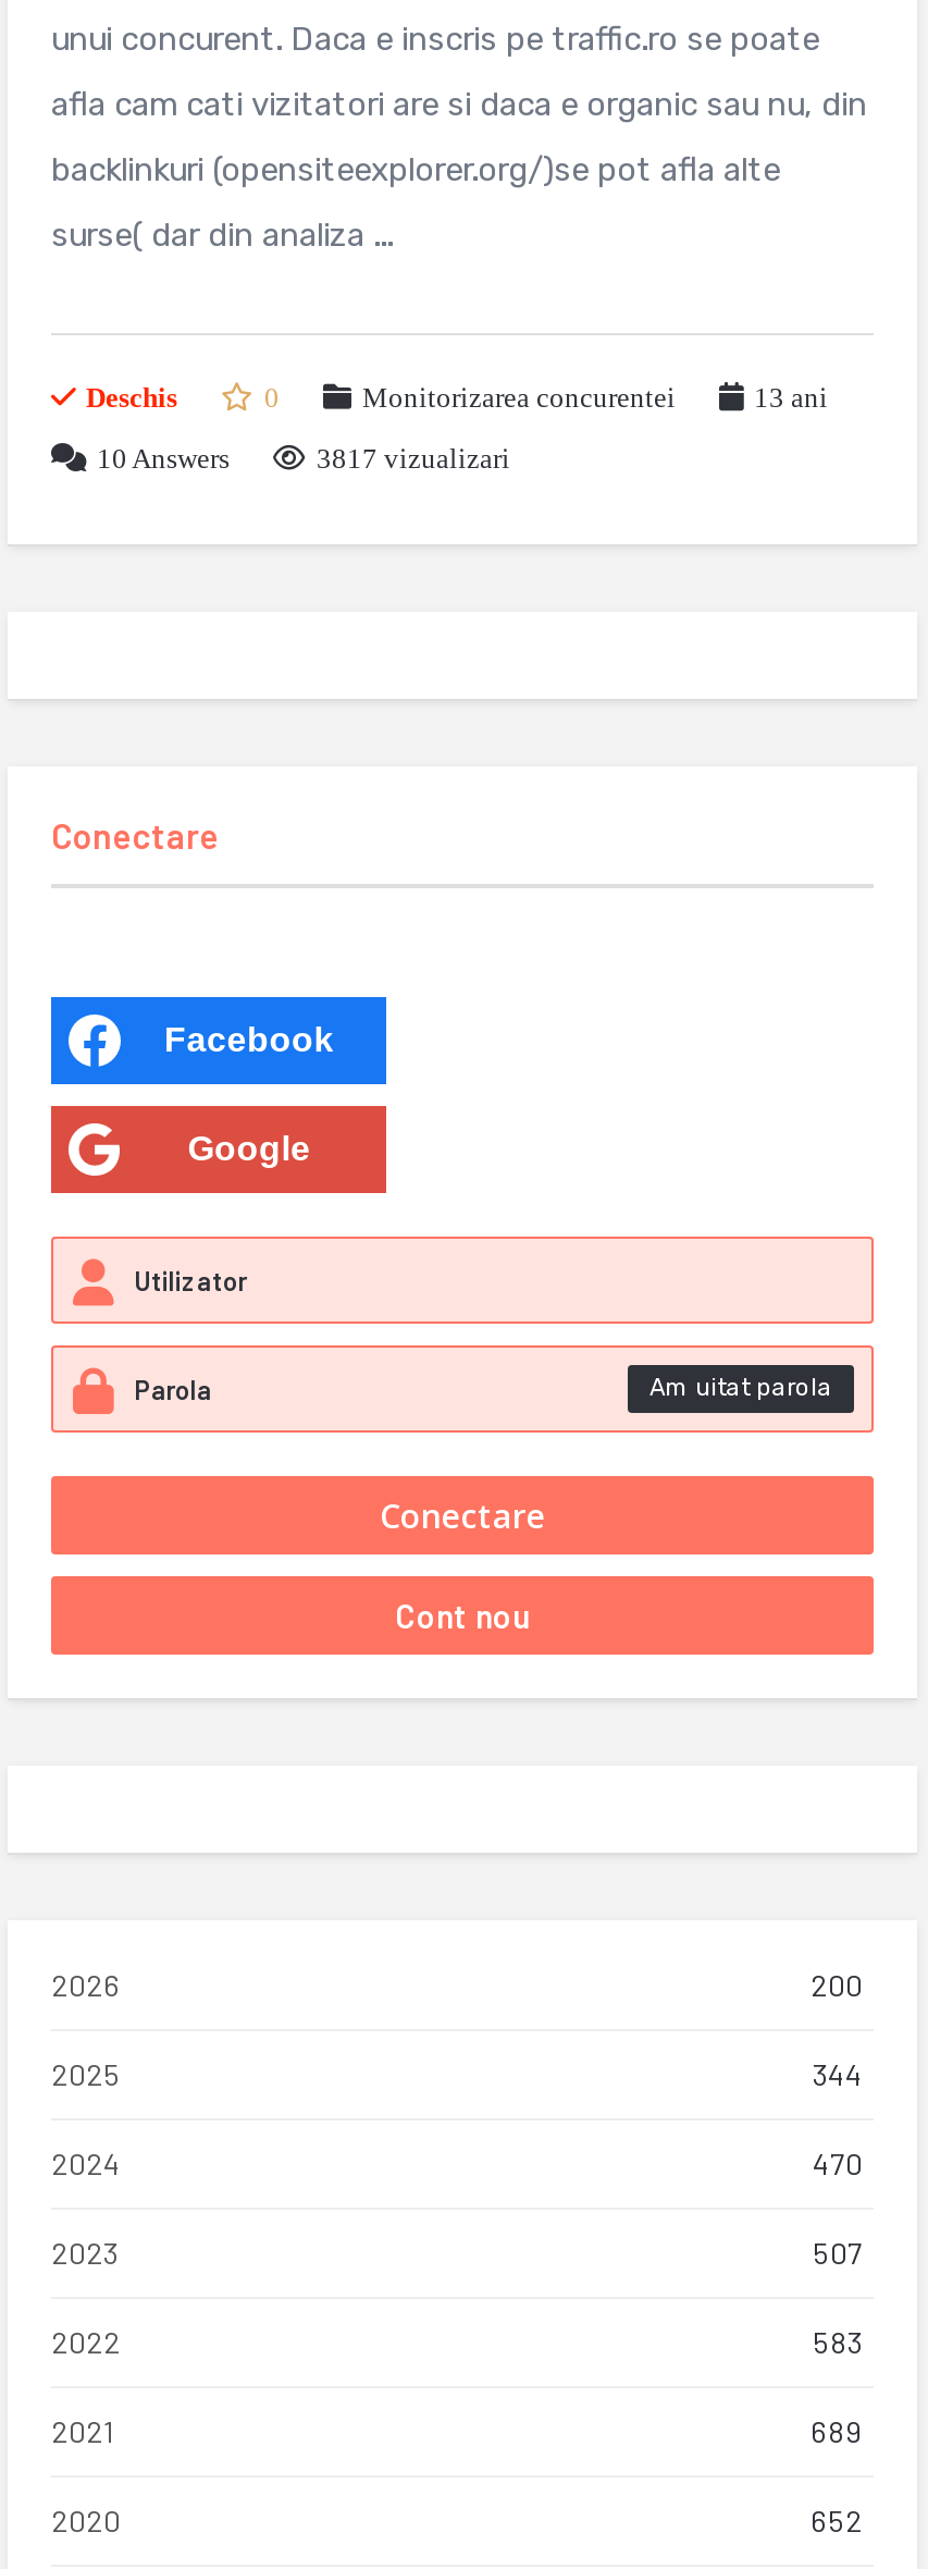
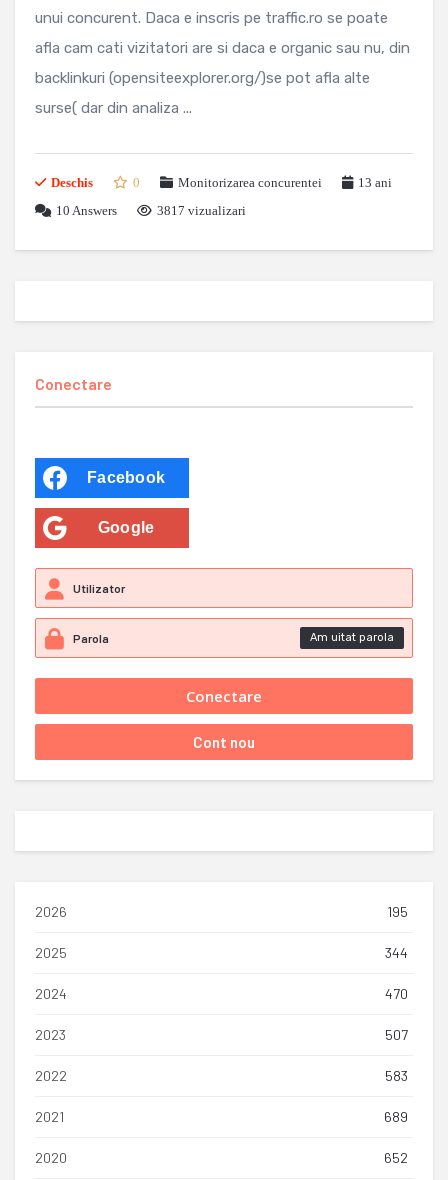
- 200
+ 195
